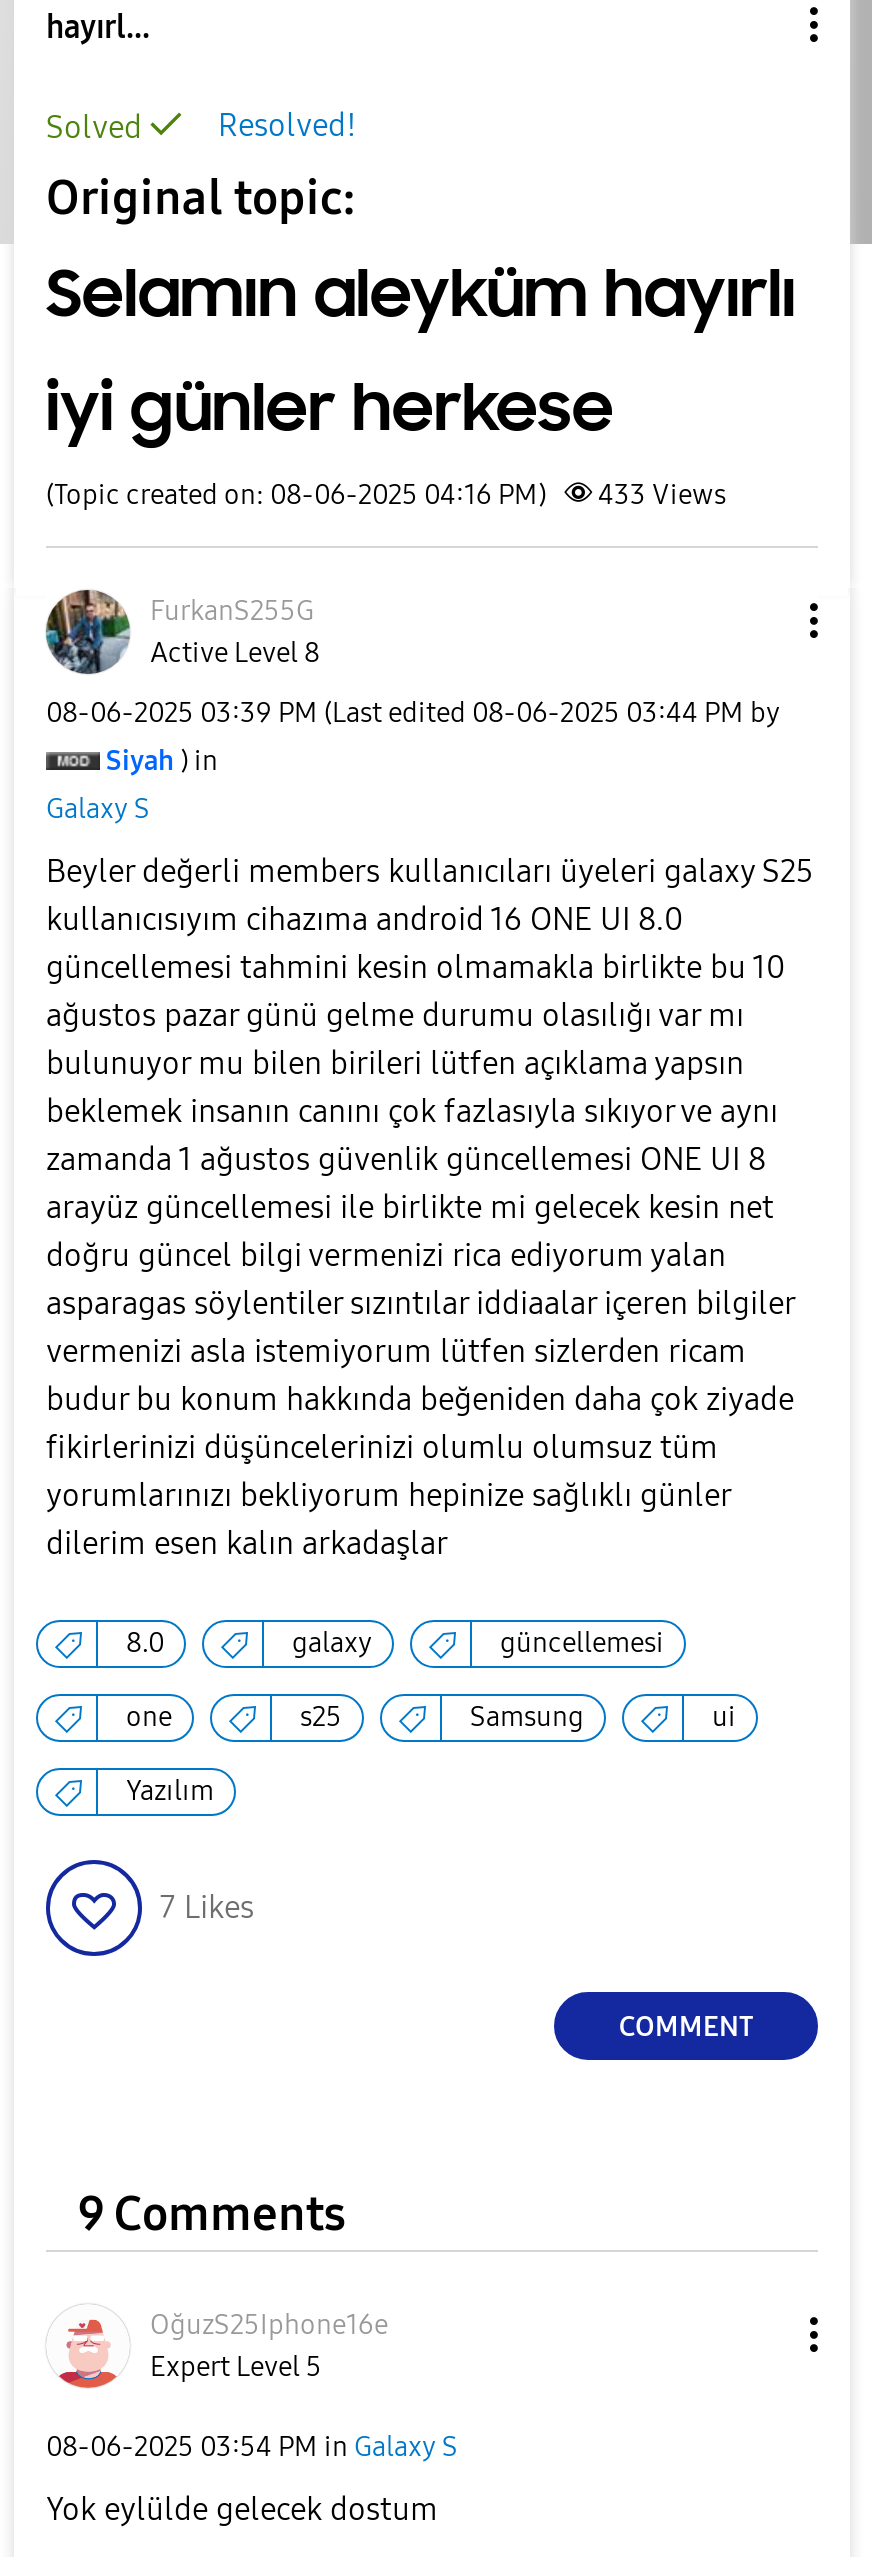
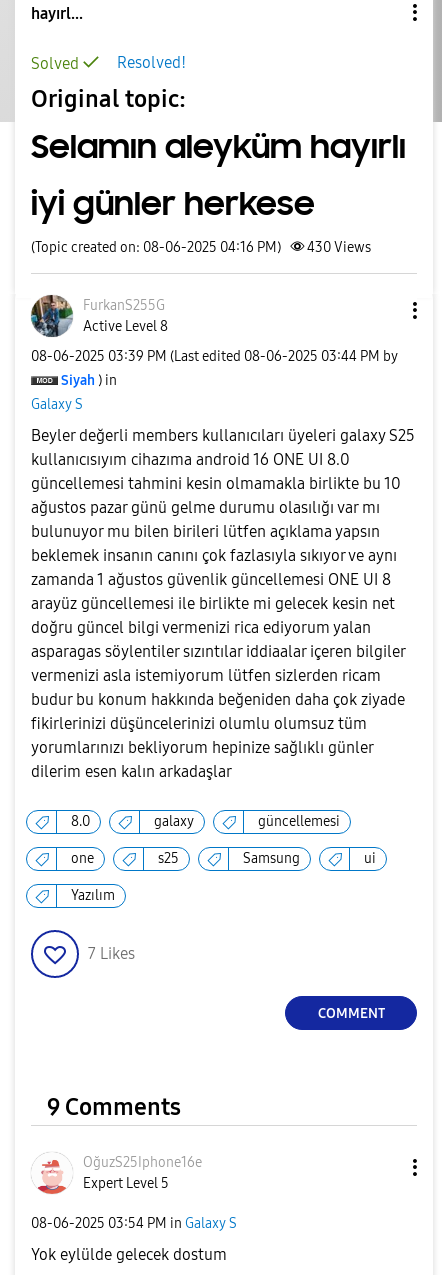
- (Topic created on: 08-06-2025 04:16 PM) 433 Views
+ (Topic created on: 08-06-2025 04:16 PM) 430 Views
